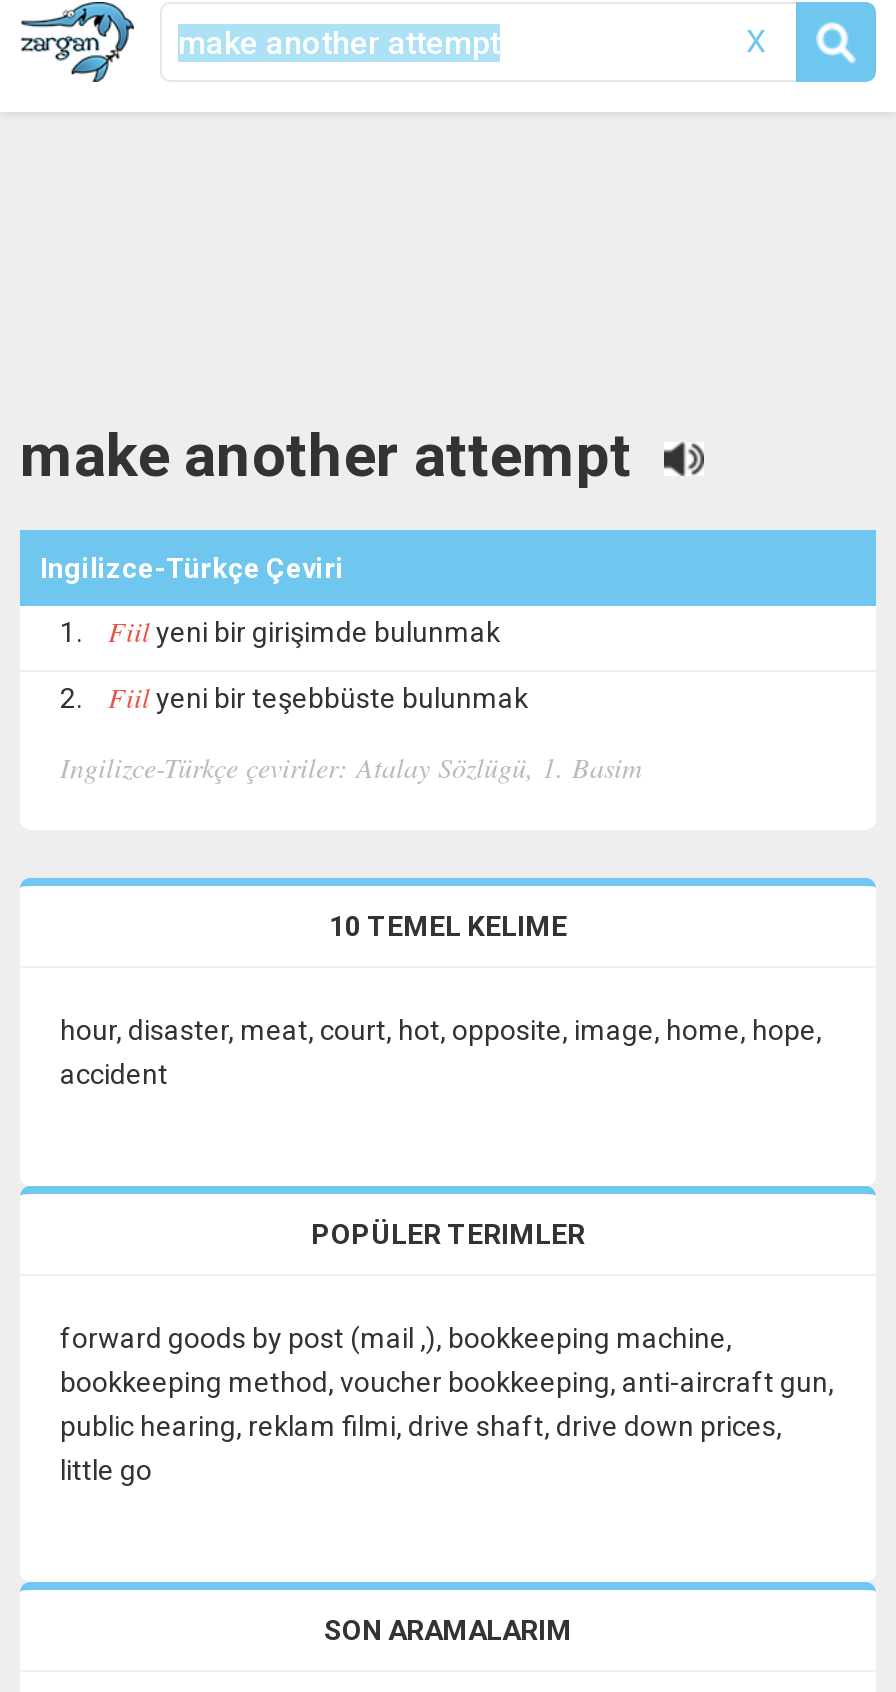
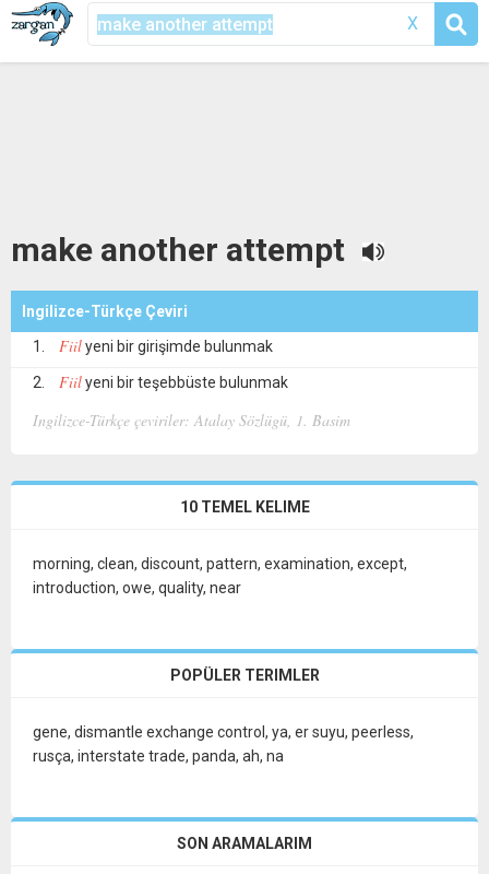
- hour, disaster, meat, court, hot, opposite, image, home, hope,
- accident
+ morning, clean, discount, pattern, examination, except,
+ introduction, owe, quality, near

- forward goods by post (mail ,), bookkeeping machine,
- bookkeeping method, voucher bookkeeping, anti-aircraft gun,
- public hearing, reklam filmi, drive shaft, drive down prices,
- little go
+ gene, dismantle exchange control, ya, er suyu, peerless,
+ rusça, interstate trade, panda, ah, na
